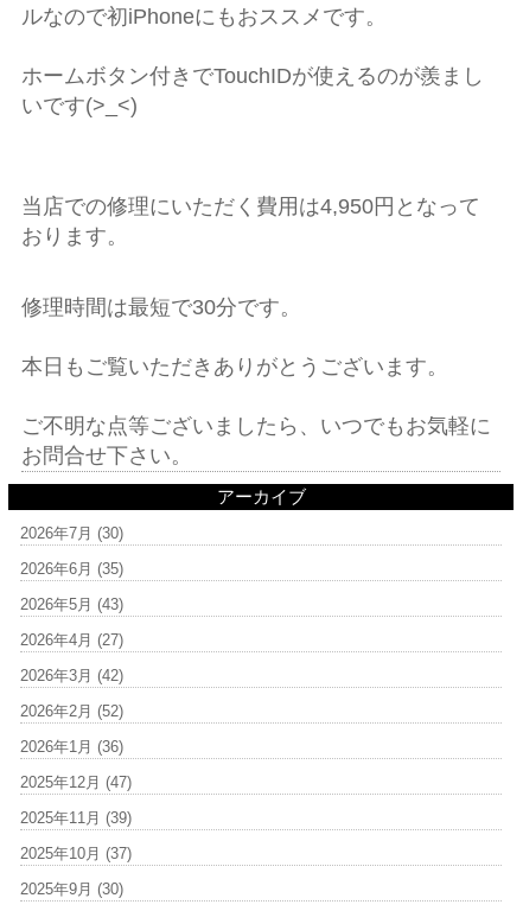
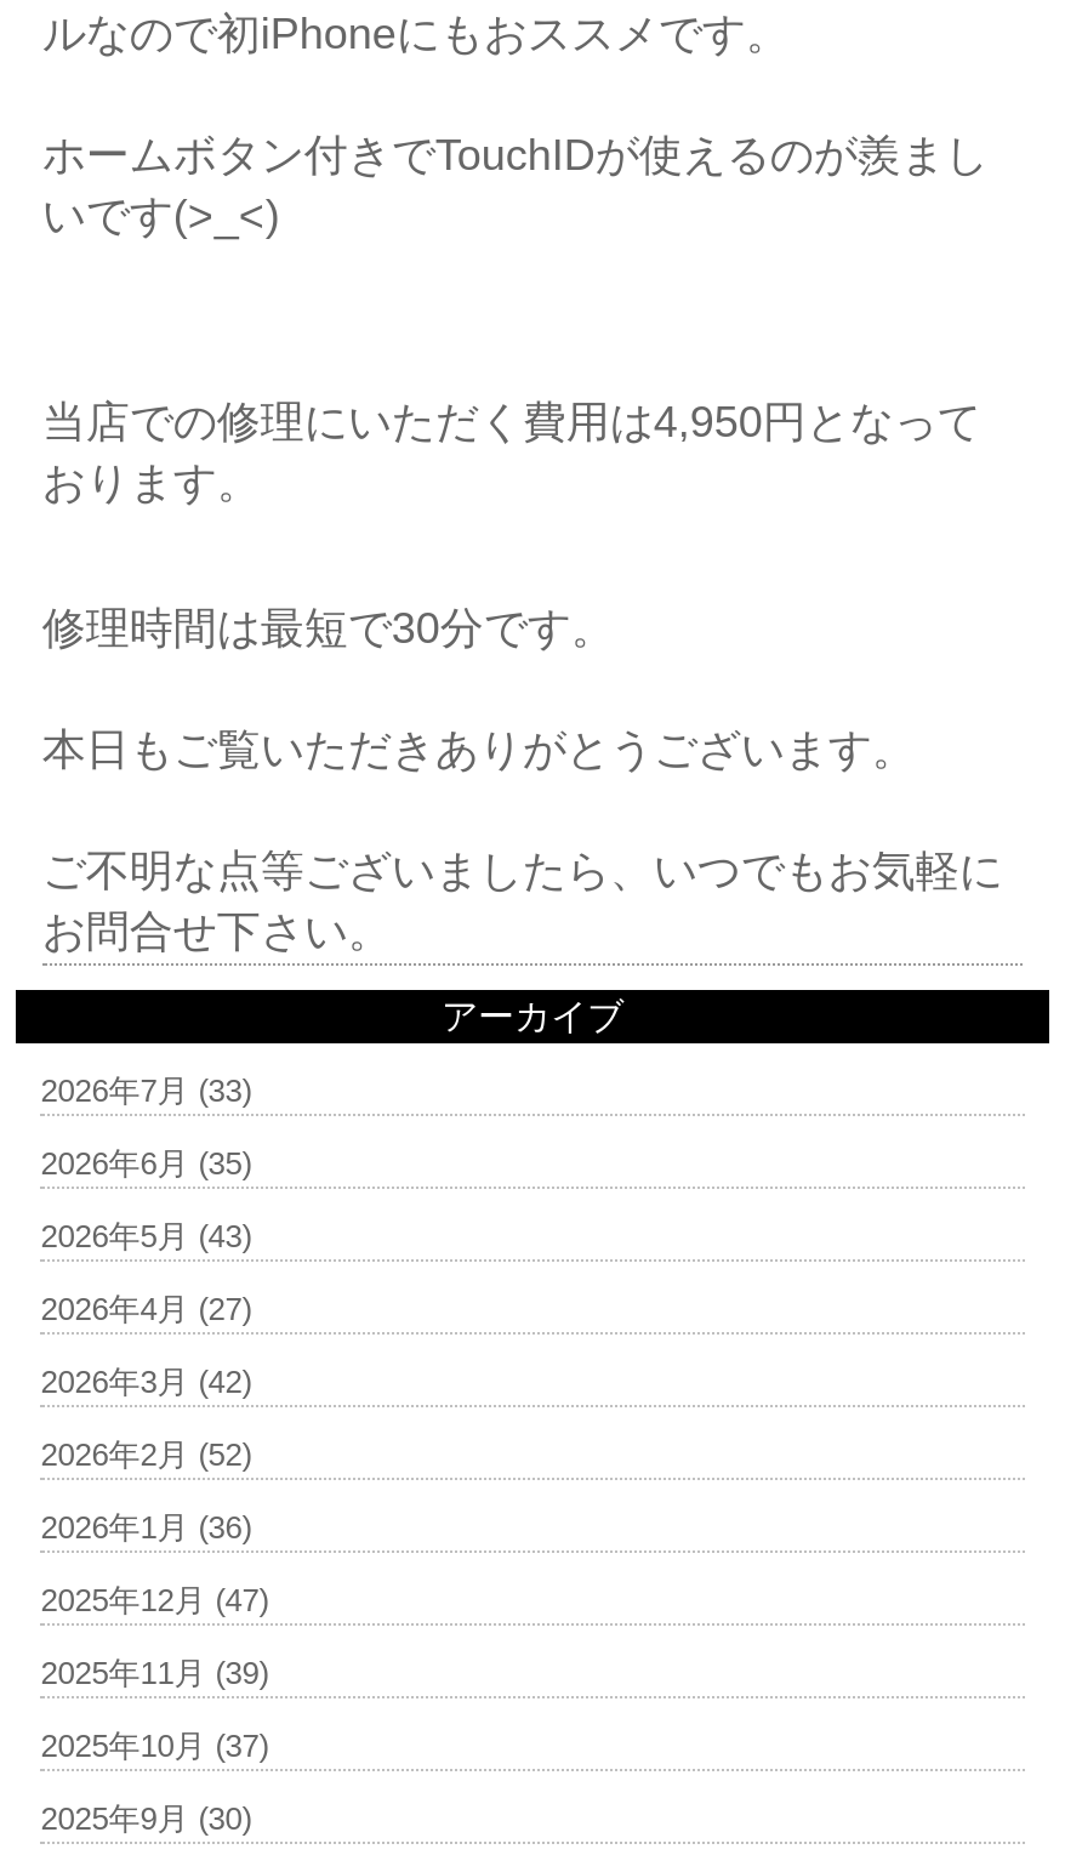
- 2026年7月(30)
+ 2026年7月(33)
